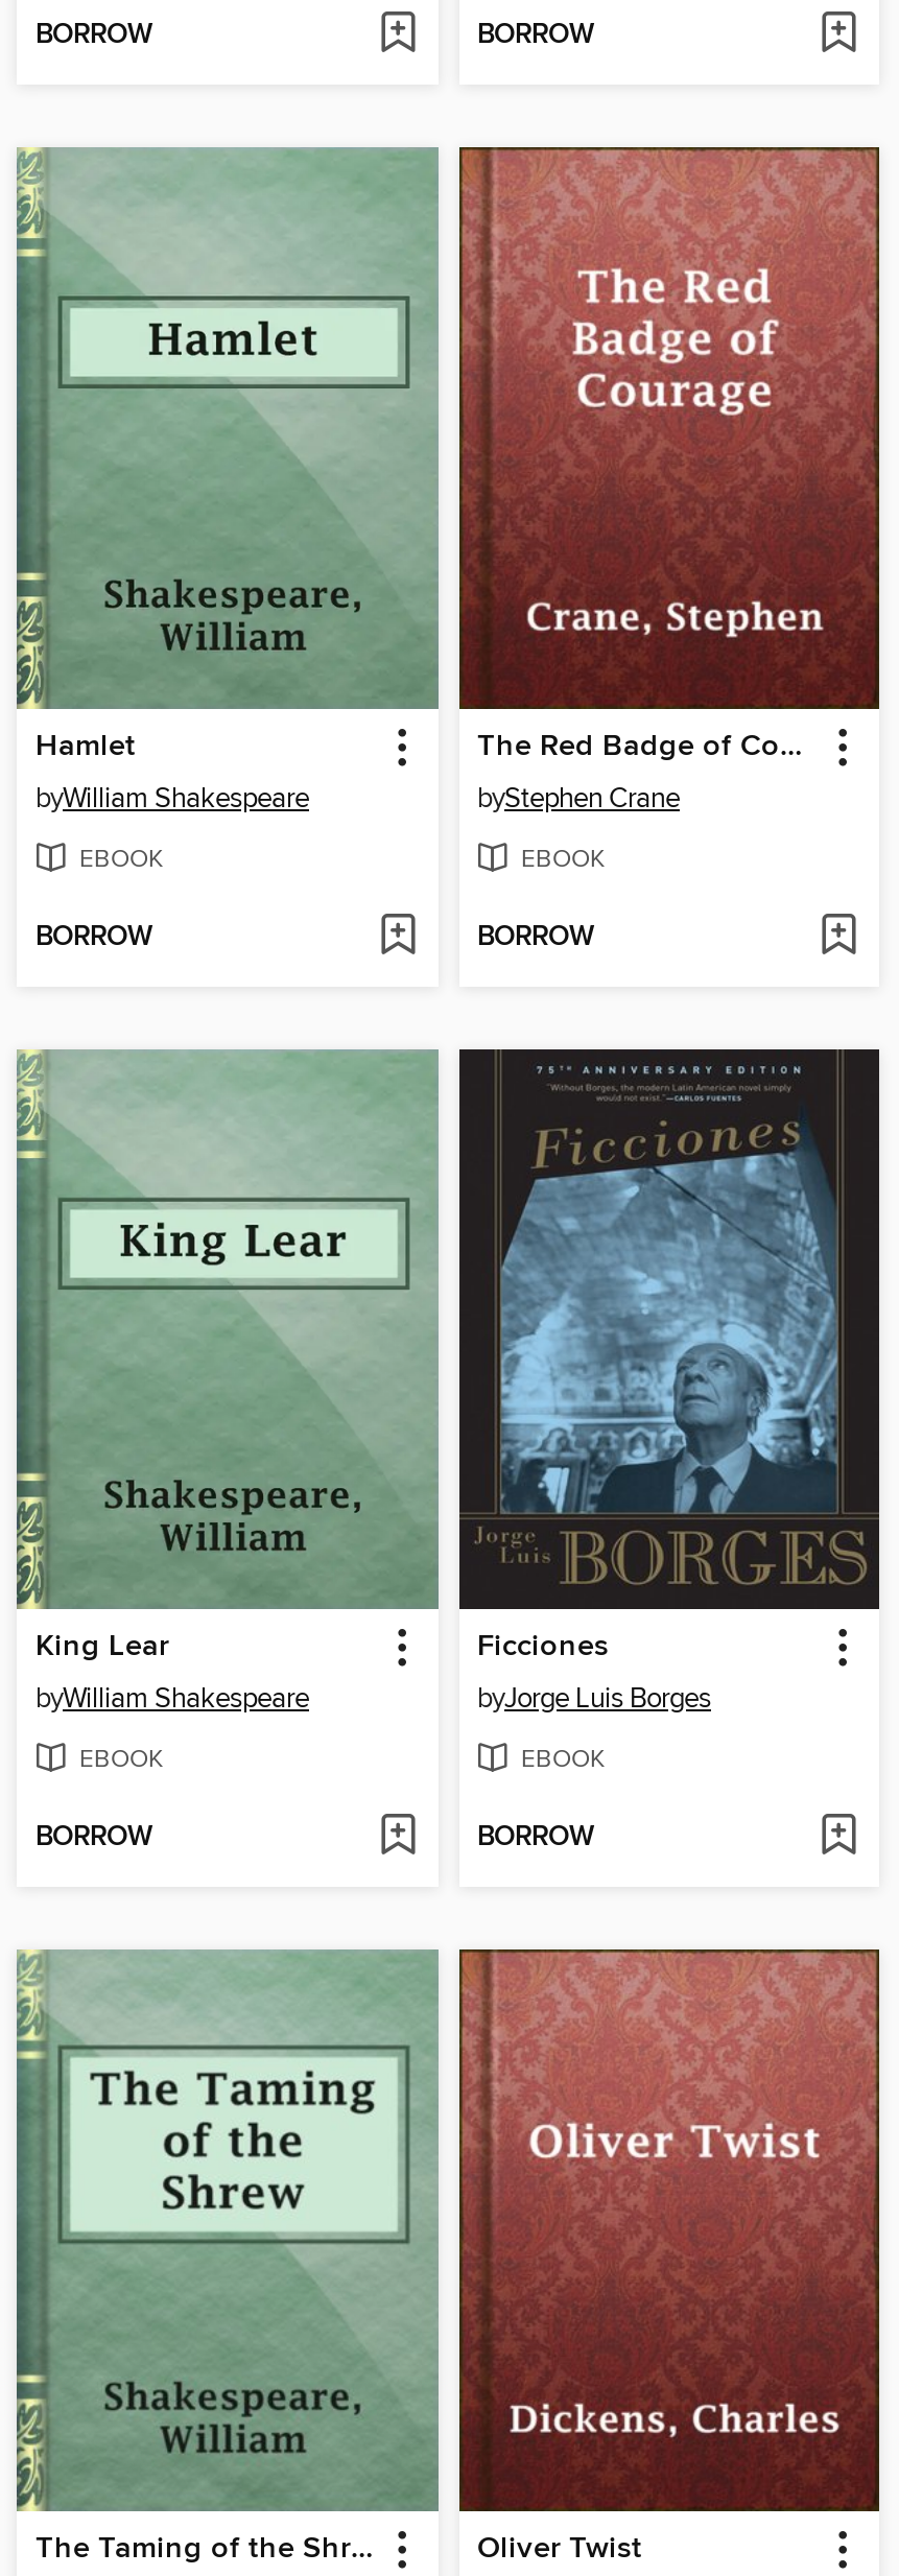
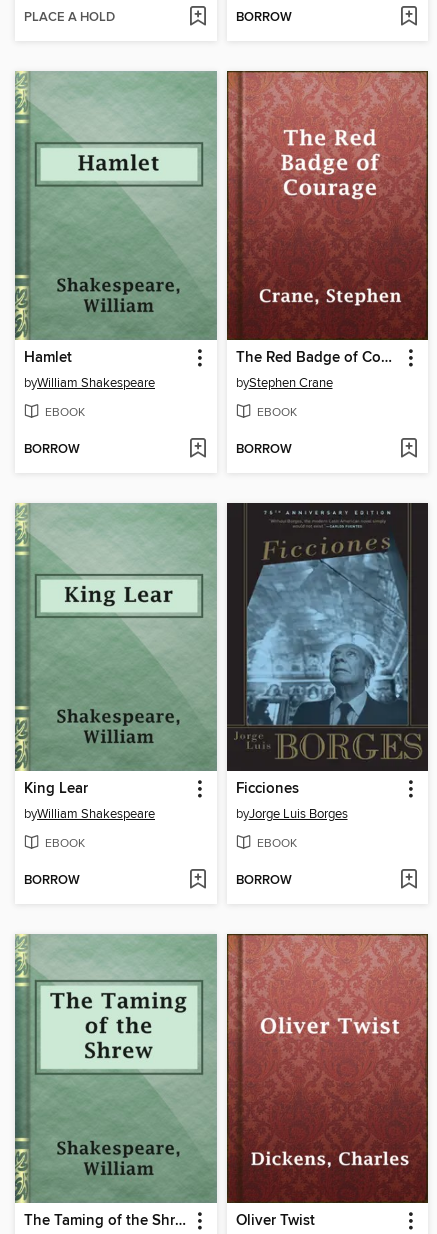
- BORROW
+ PLACE A HOLD
